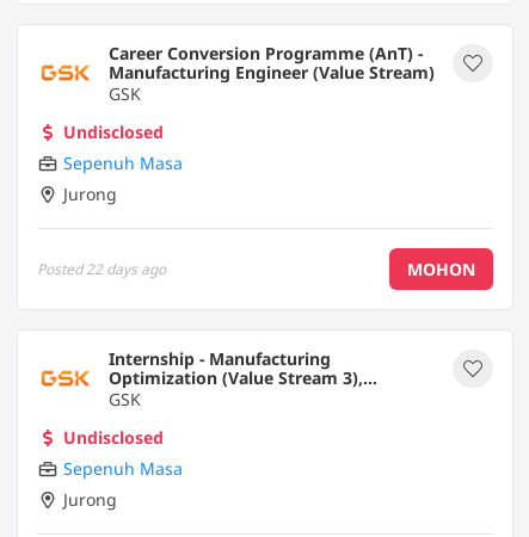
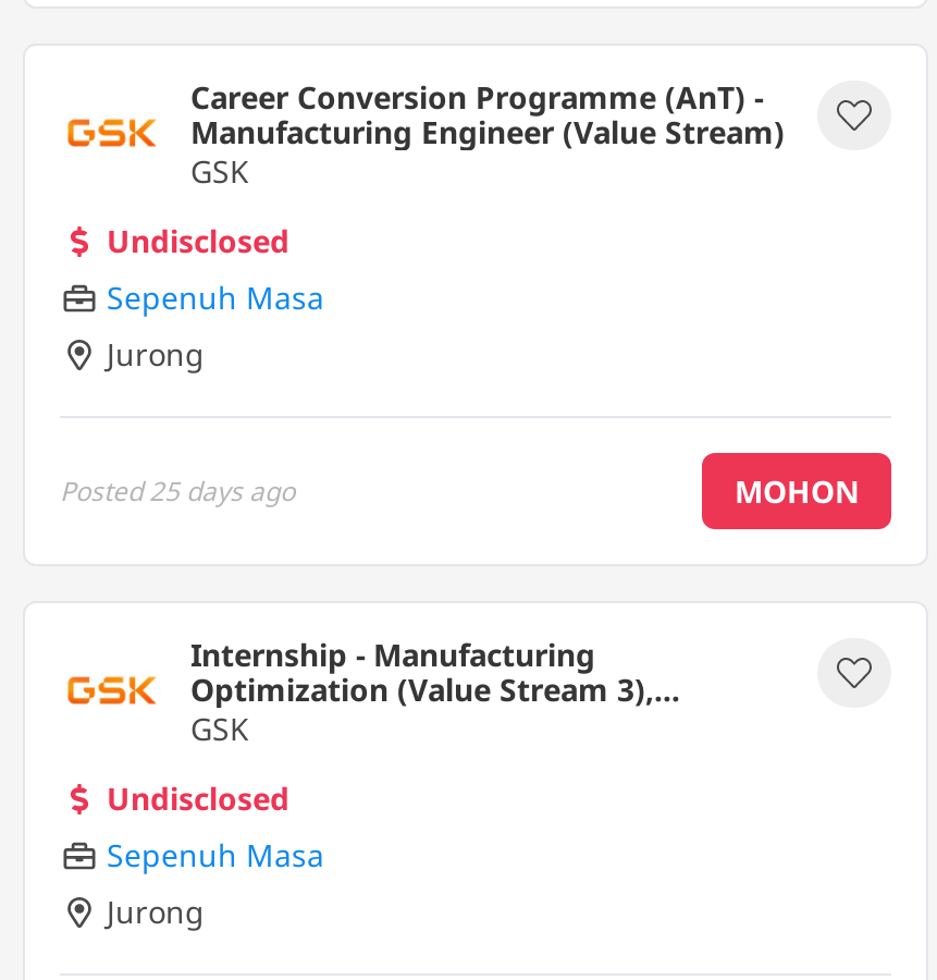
- Posted22 days ago
+ Posted25 days ago
